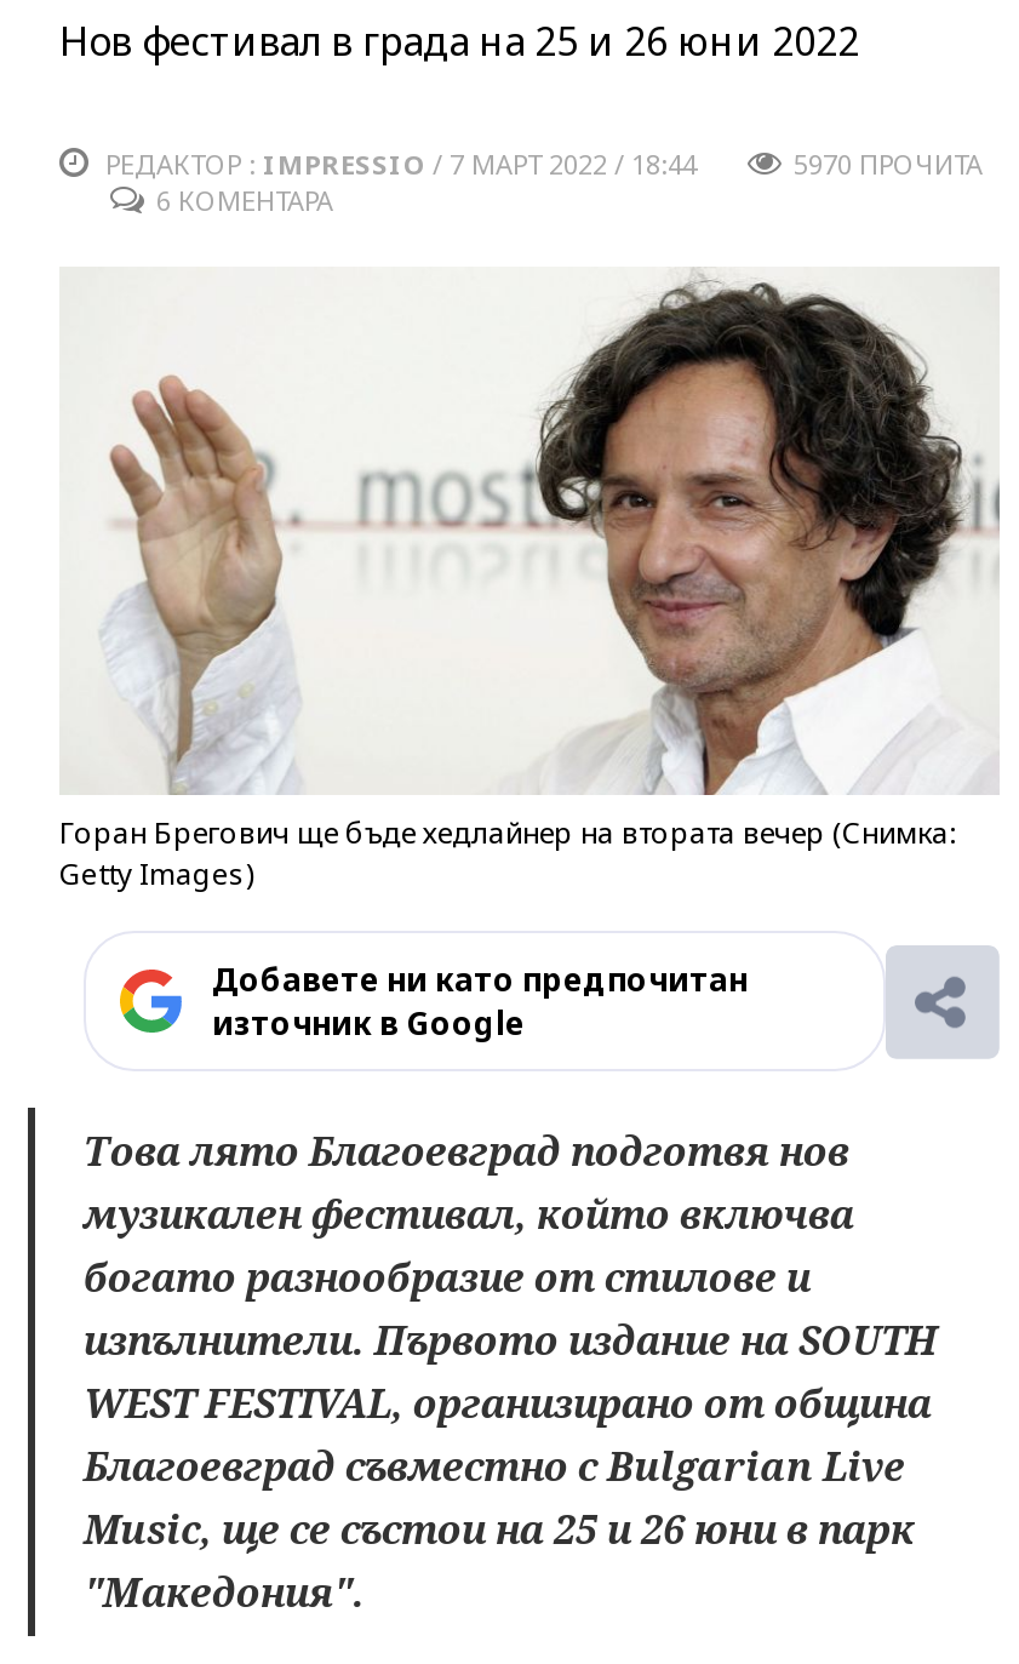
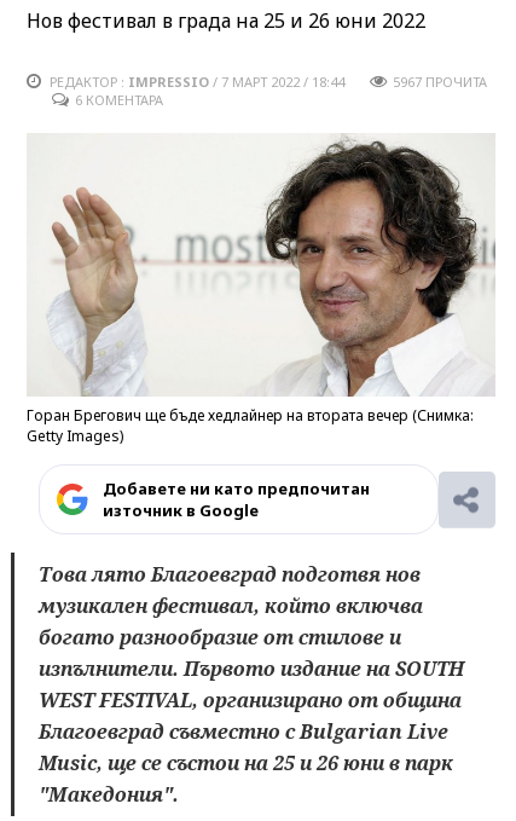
- 5970 ПРОЧИТА
+ 5967 ПРОЧИТА
